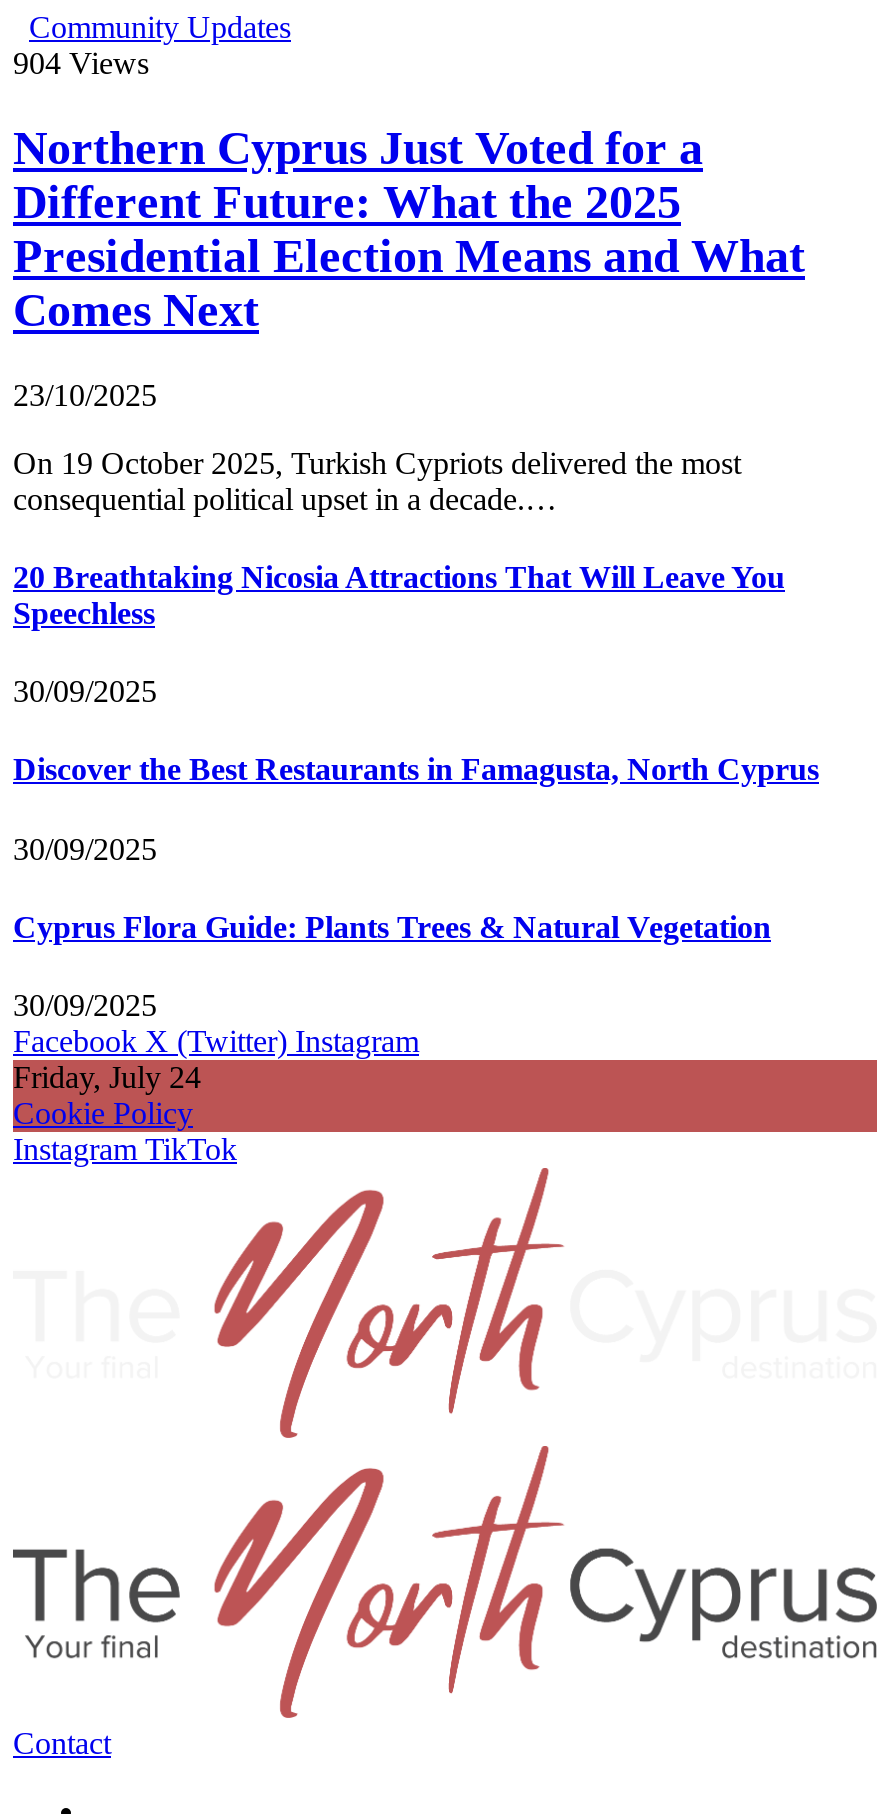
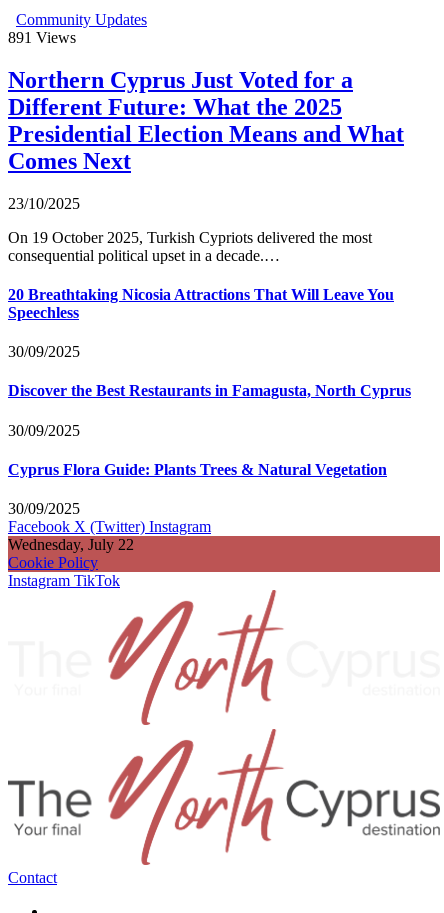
- 904 Views
+ 891 Views

- Friday, July 24
+ Wednesday, July 22
